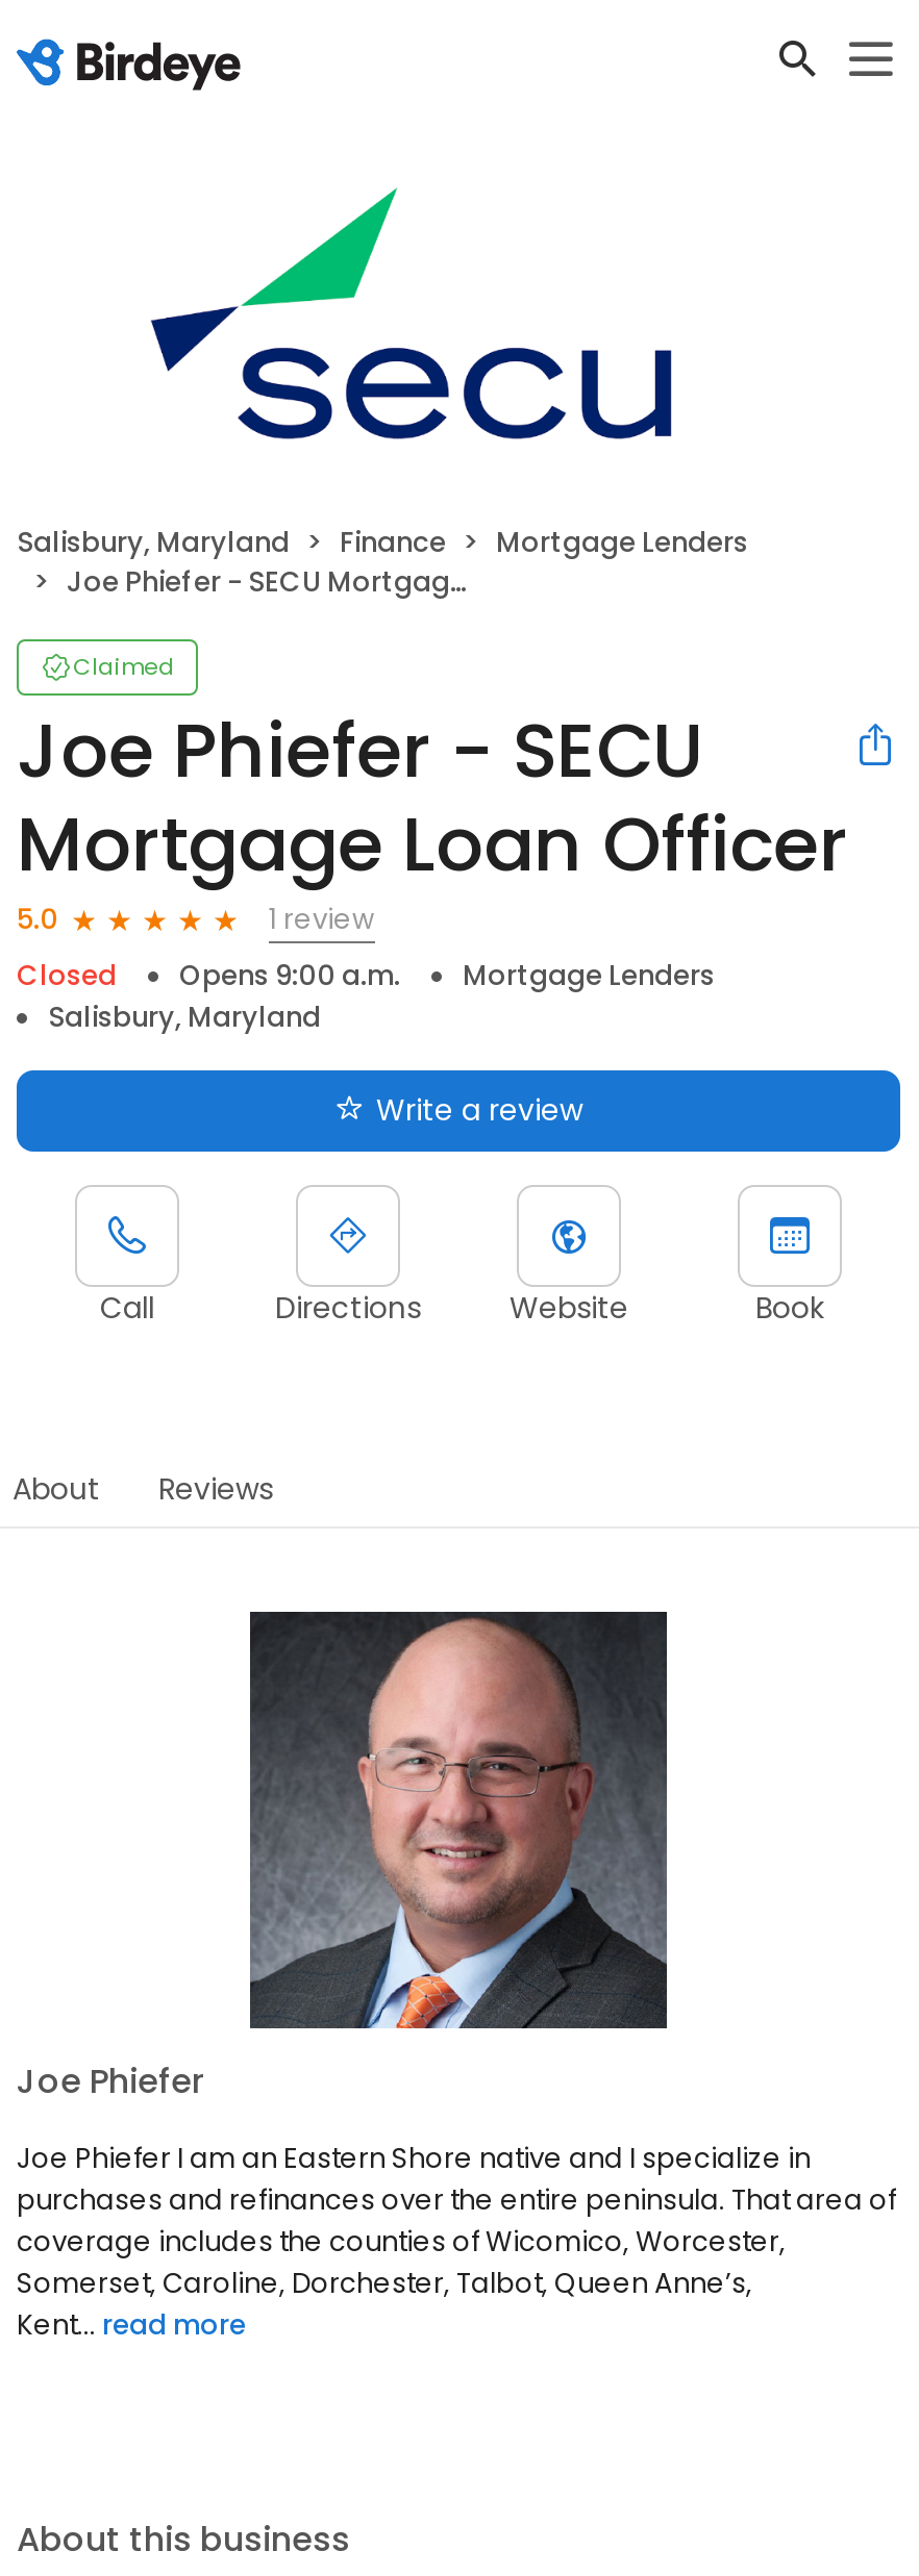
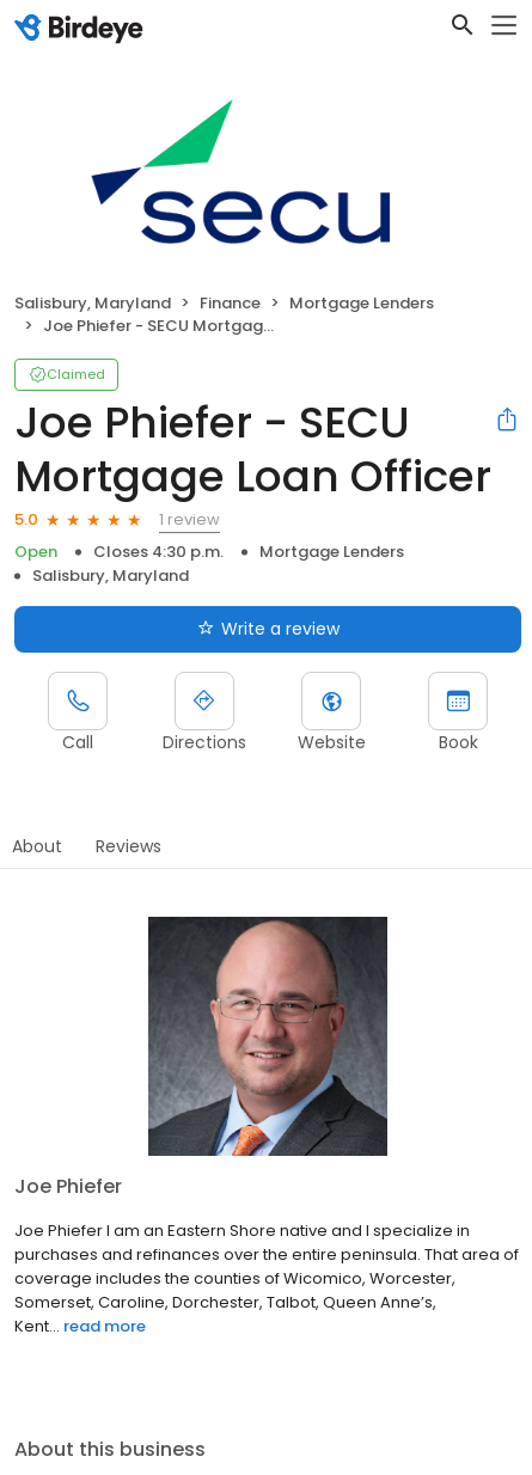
- Closed
- Opens 9:00 a.m.
+ Open
+ Closes 4:30 p.m.
